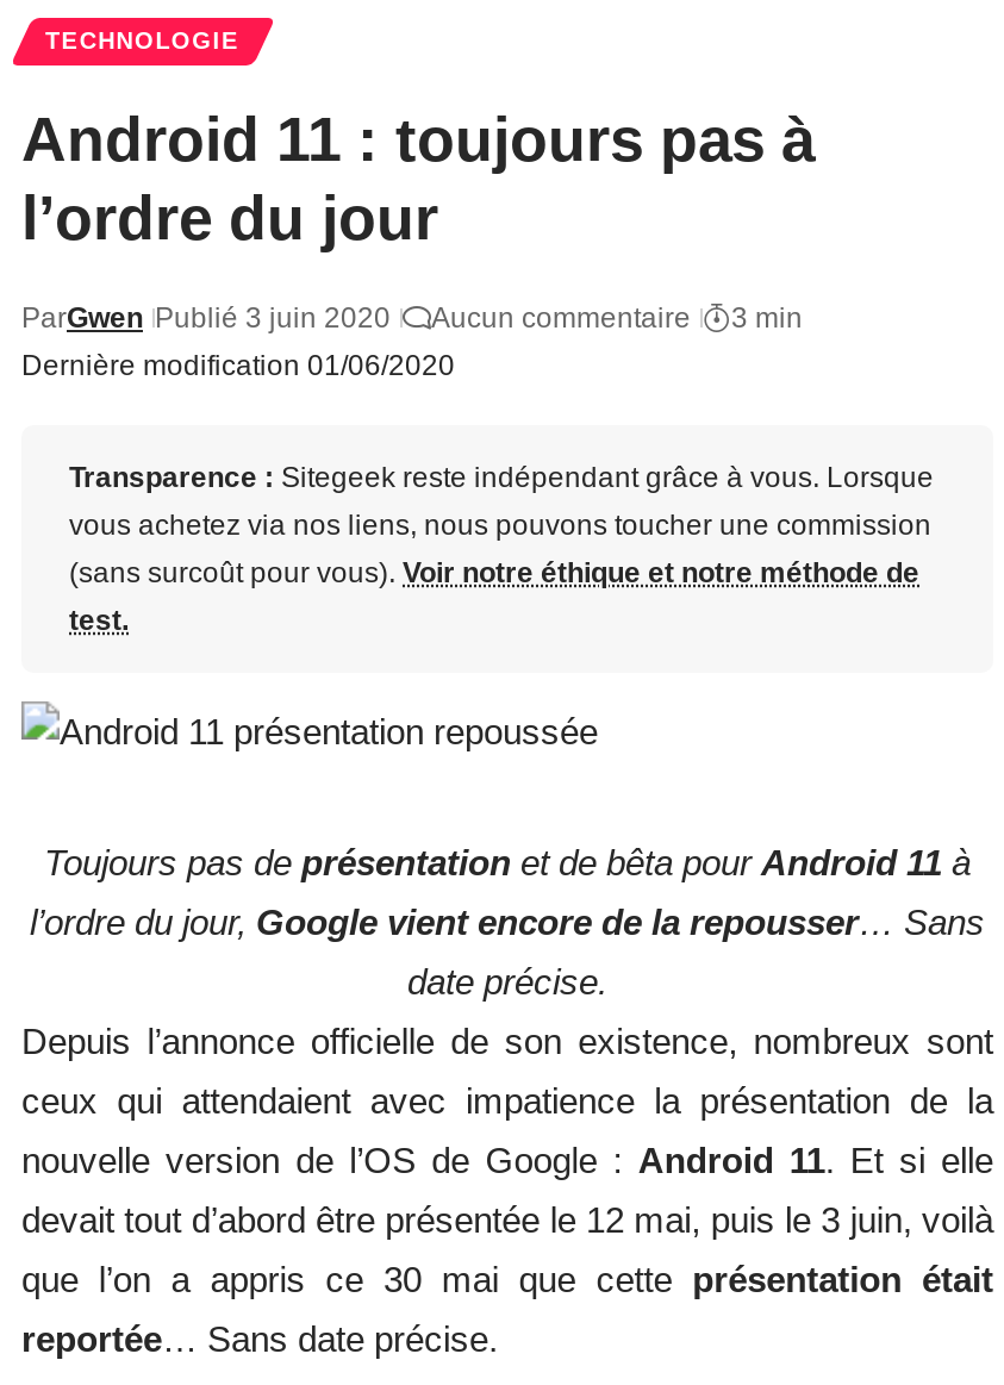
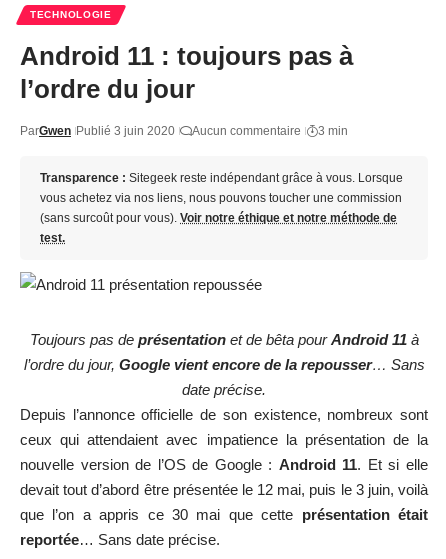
- Dernière modification 01/06/2020
